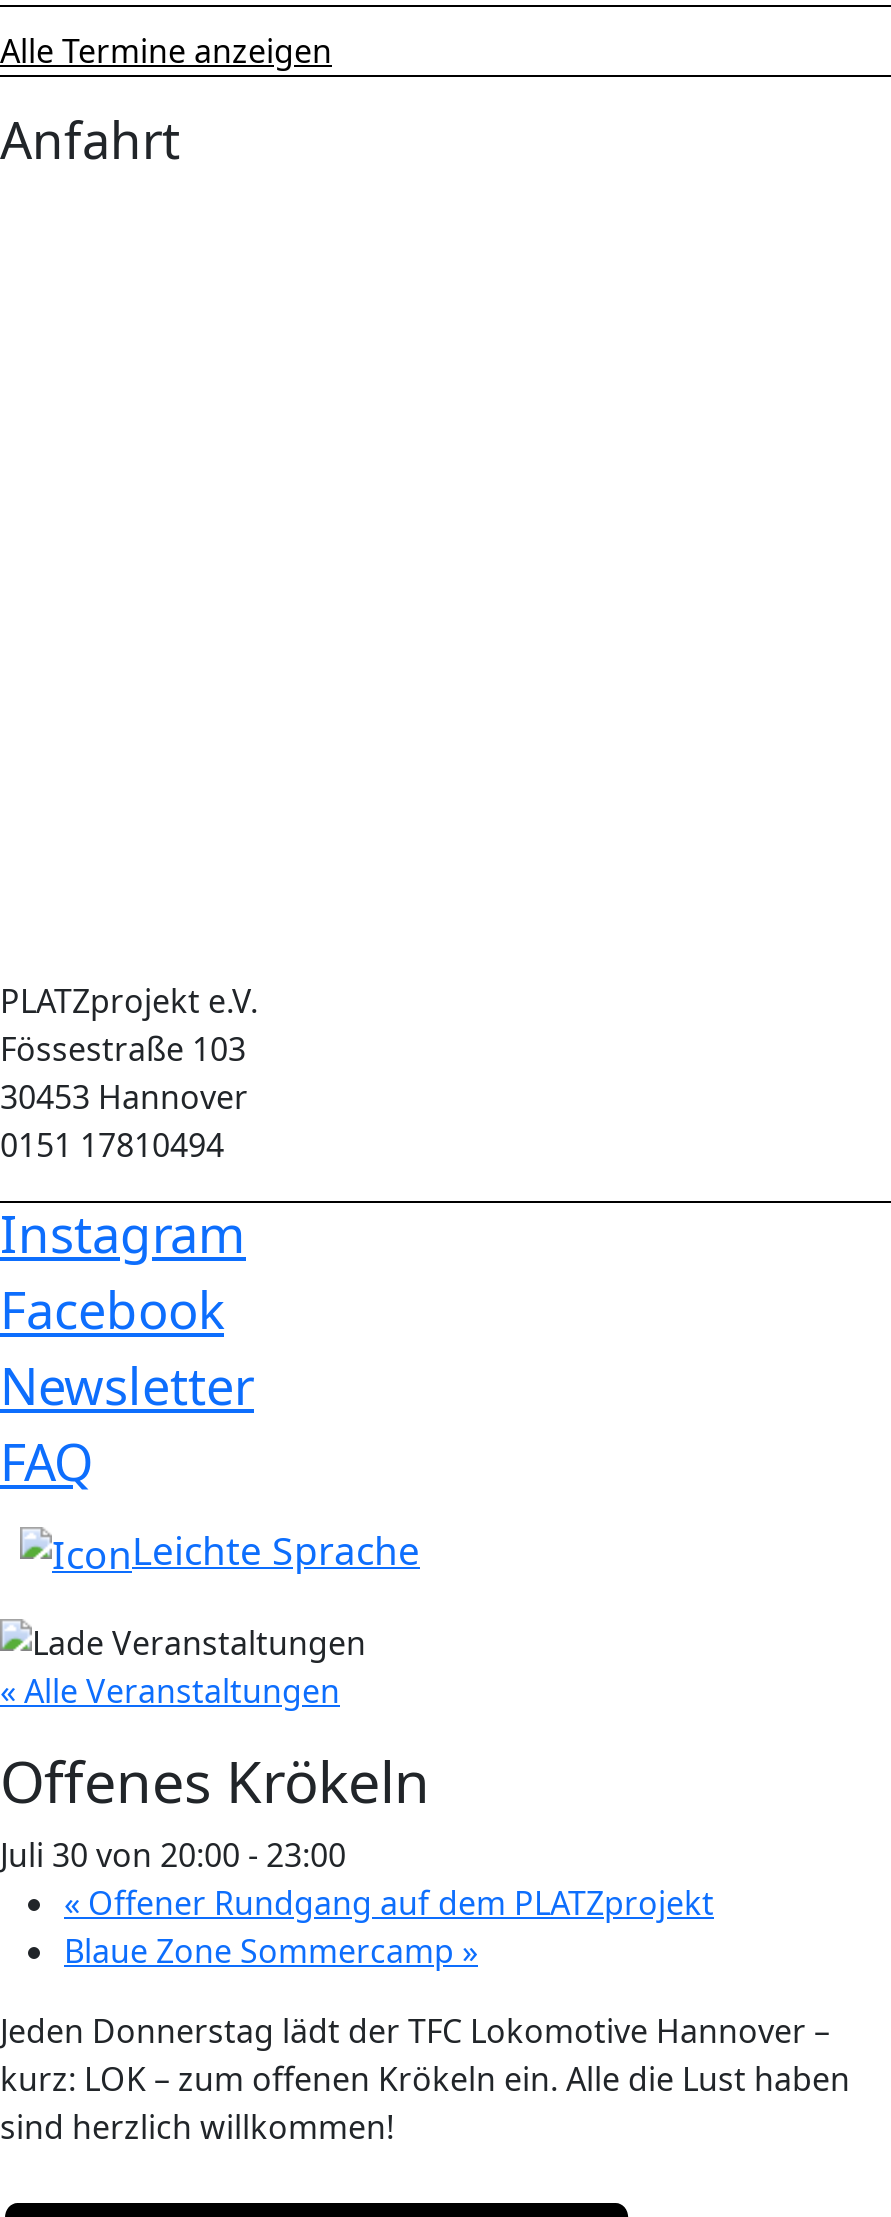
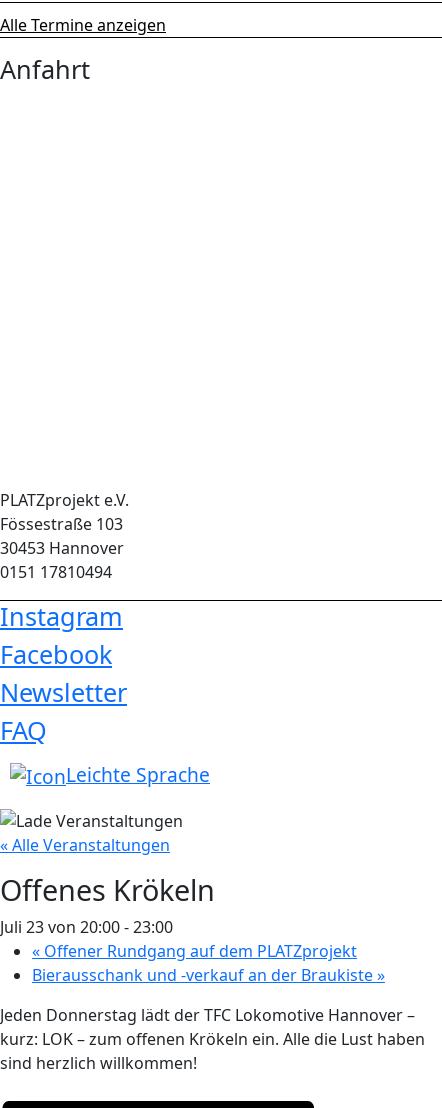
- Juli 30 von 20:00 - 23:00
+ Juli 23 von 20:00 - 23:00

- Blaue Zone Sommercamp»
+ Bierausschank und -verkauf an der Braukiste»
